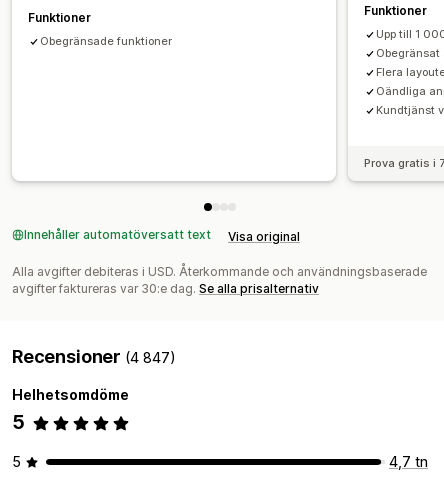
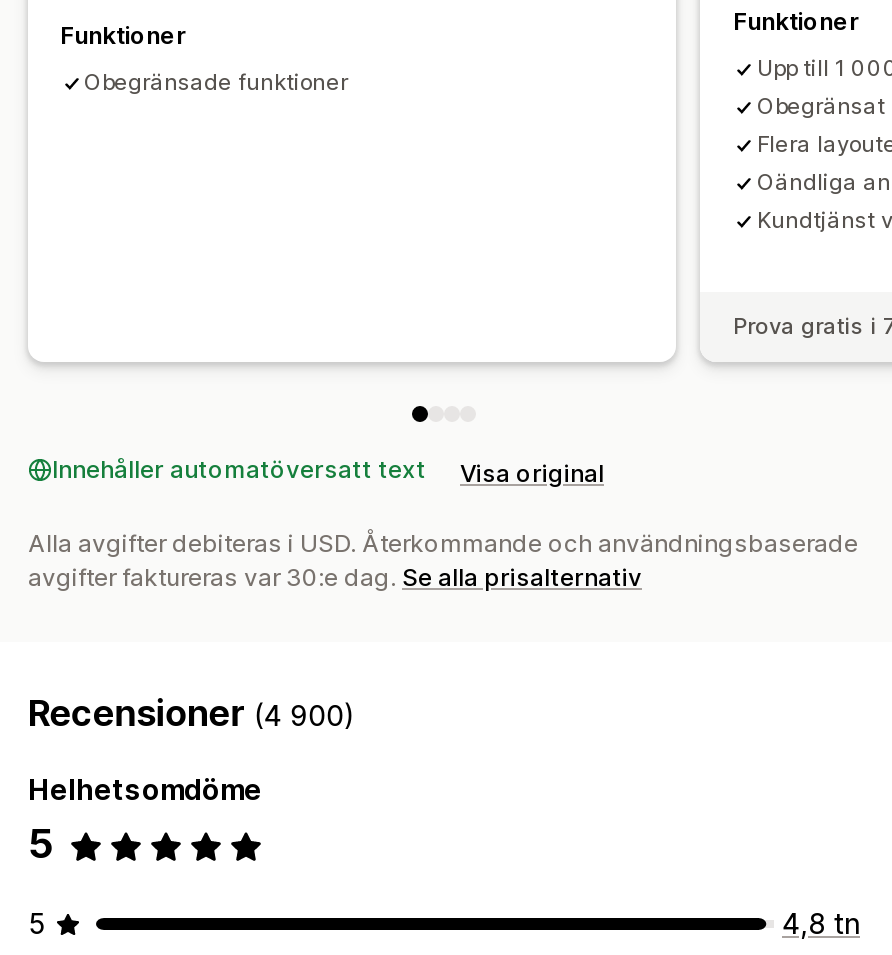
- Recensioner (4 847)
+ Recensioner (4 900)

- 4,7 tn
+ 4,8 tn
